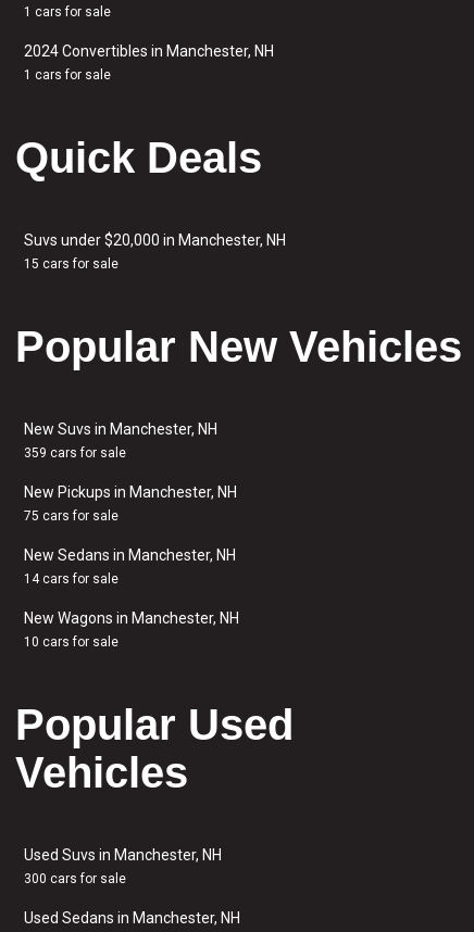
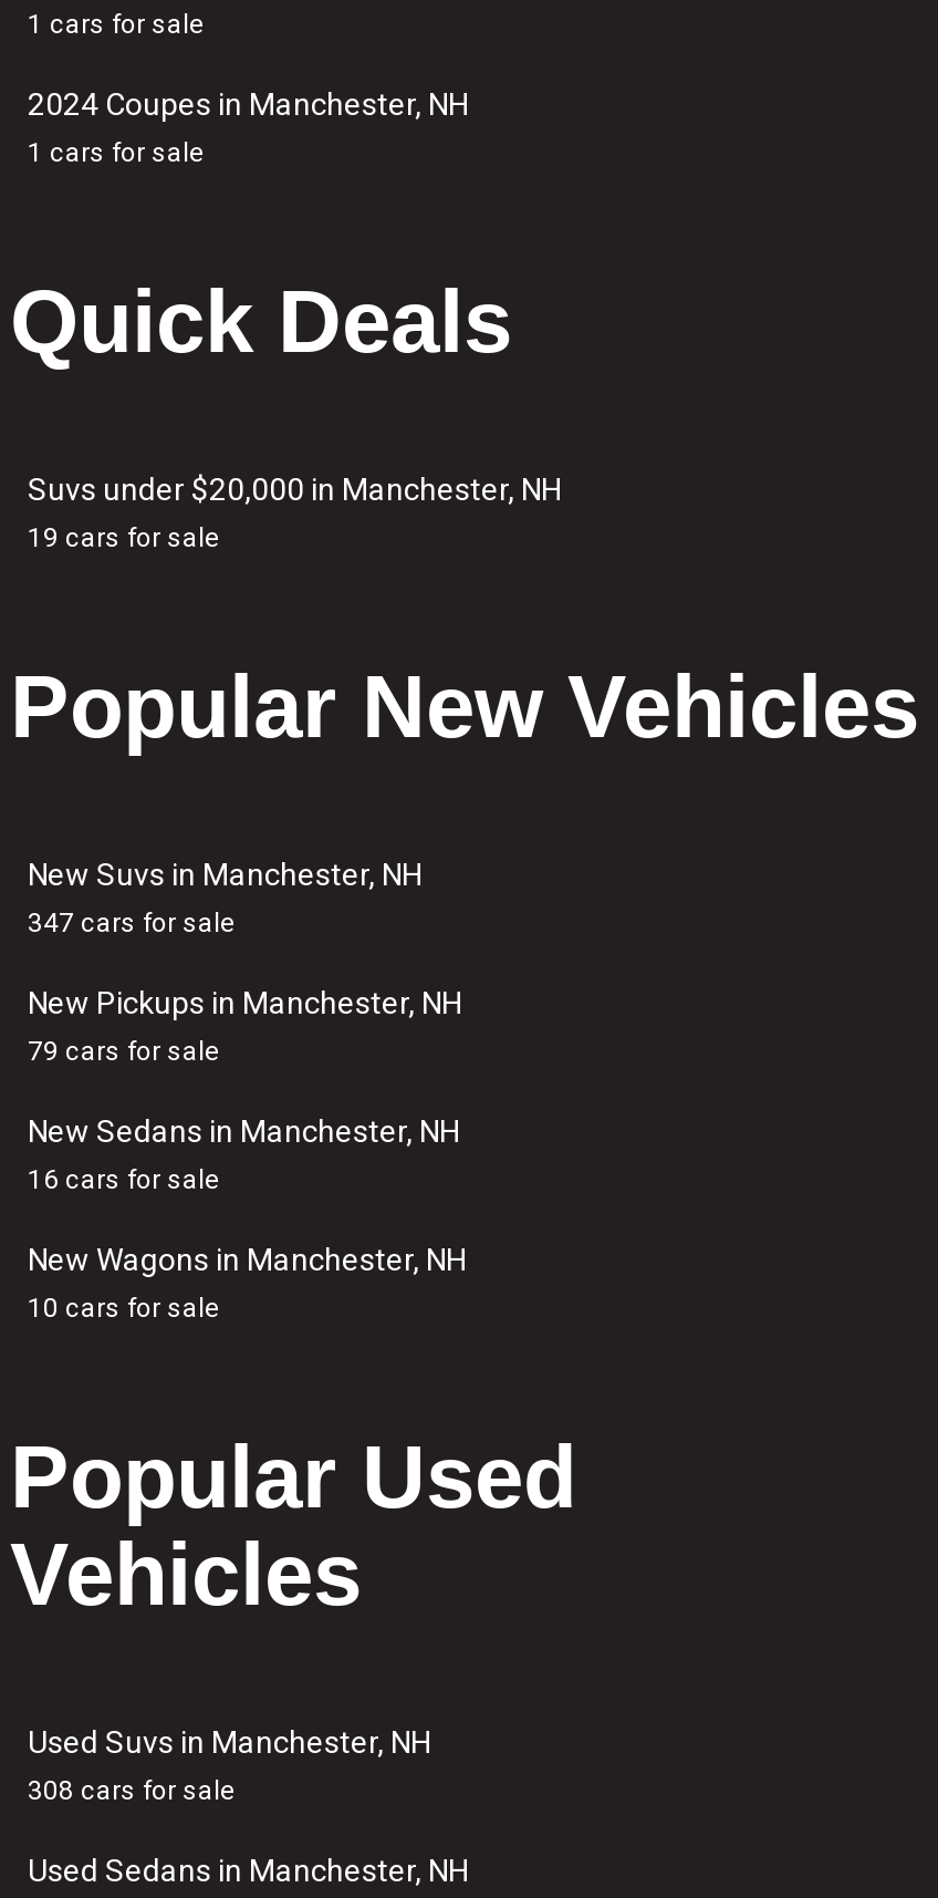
- 2024 Convertibles in Manchester, NH
+ 2024 Coupes in Manchester, NH

- 15 cars for sale
+ 19 cars for sale

- 359 cars for sale
+ 347 cars for sale

- 75 cars for sale
+ 79 cars for sale

- 14 cars for sale
+ 16 cars for sale

- 300 cars for sale
+ 308 cars for sale
